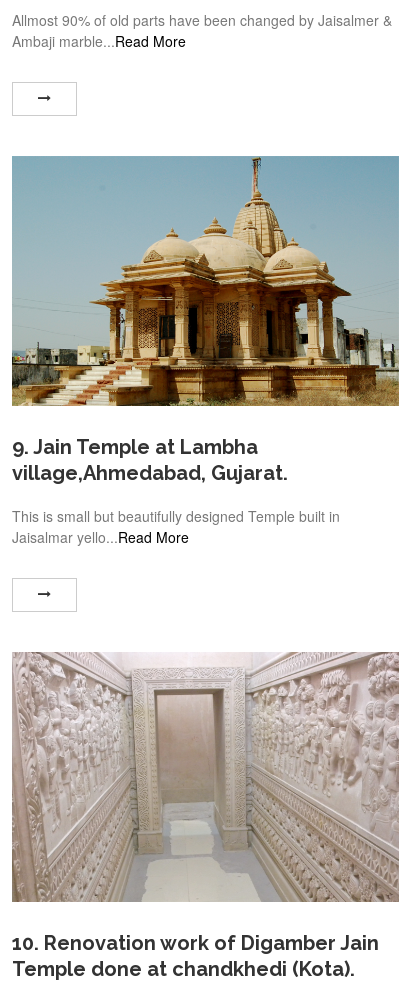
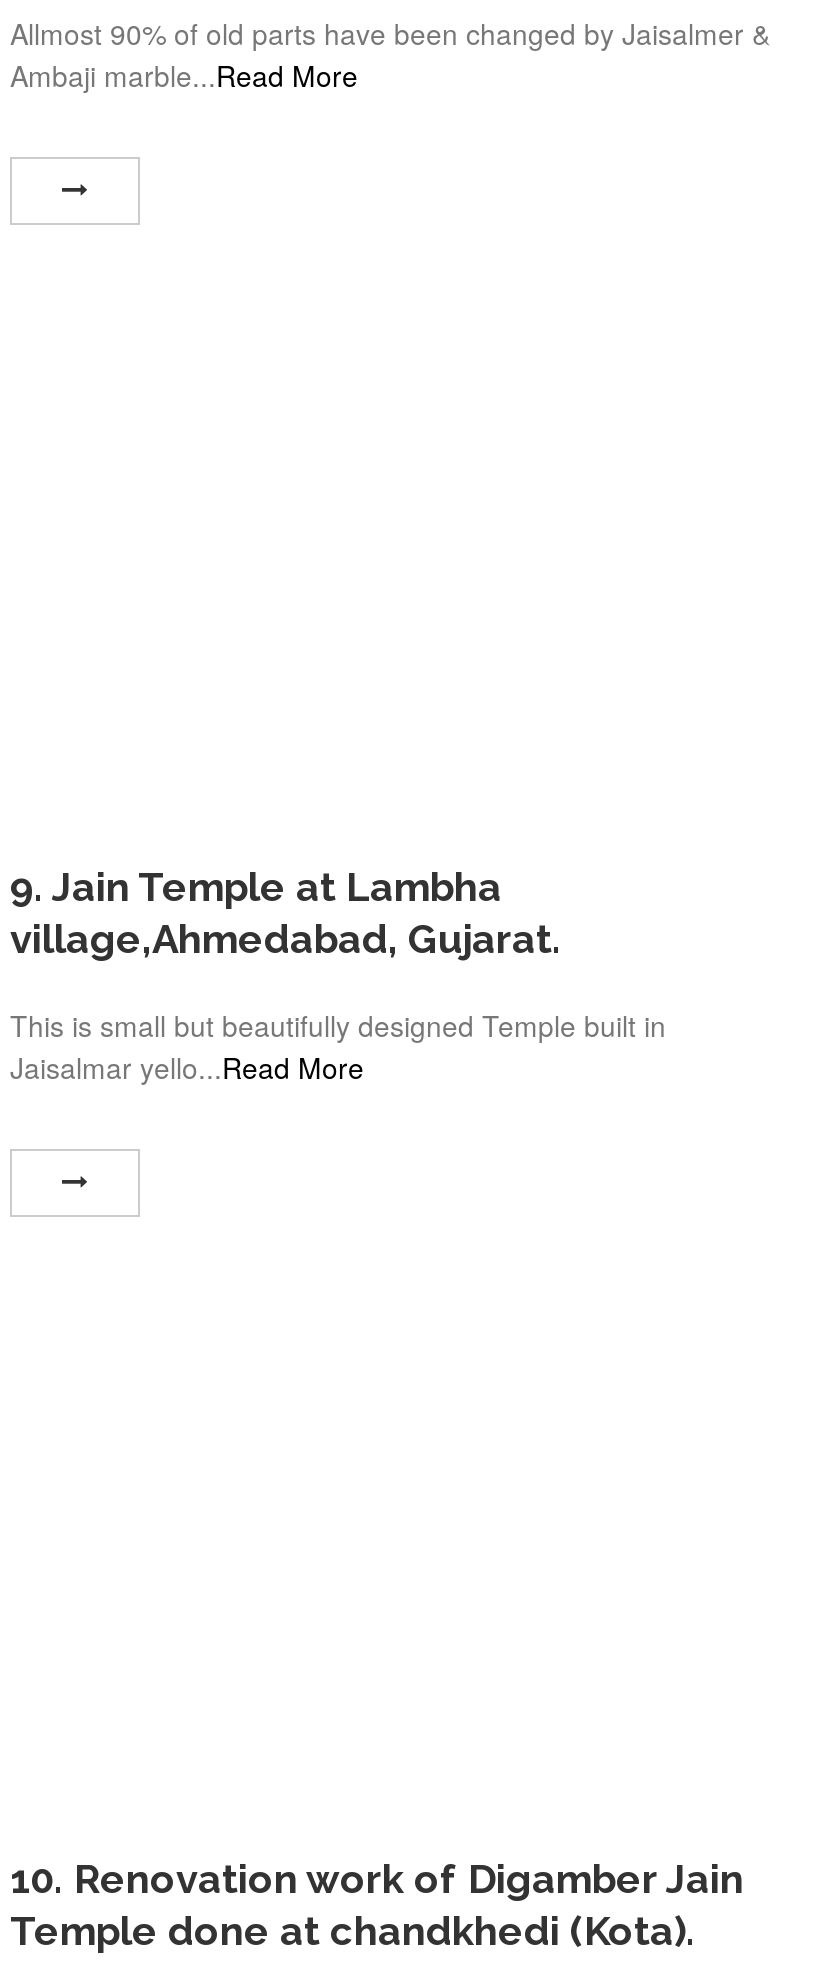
- [image]

- [image]
